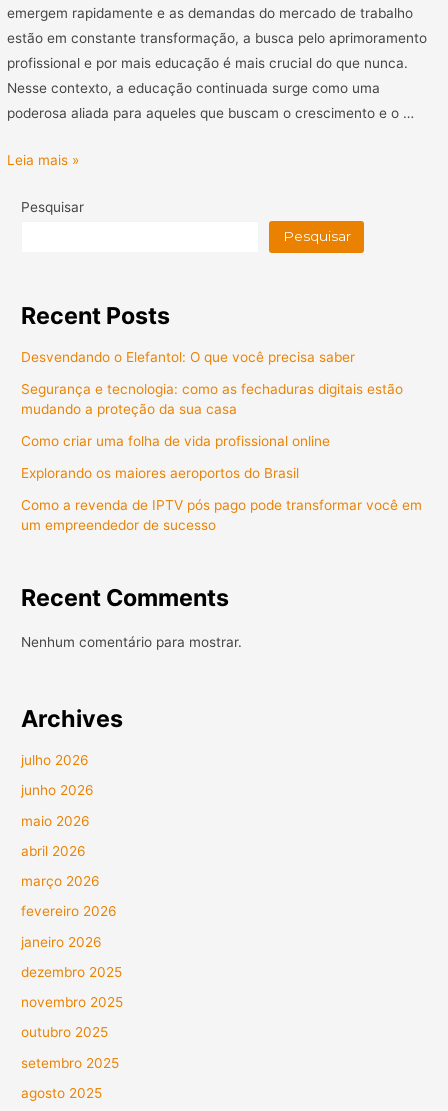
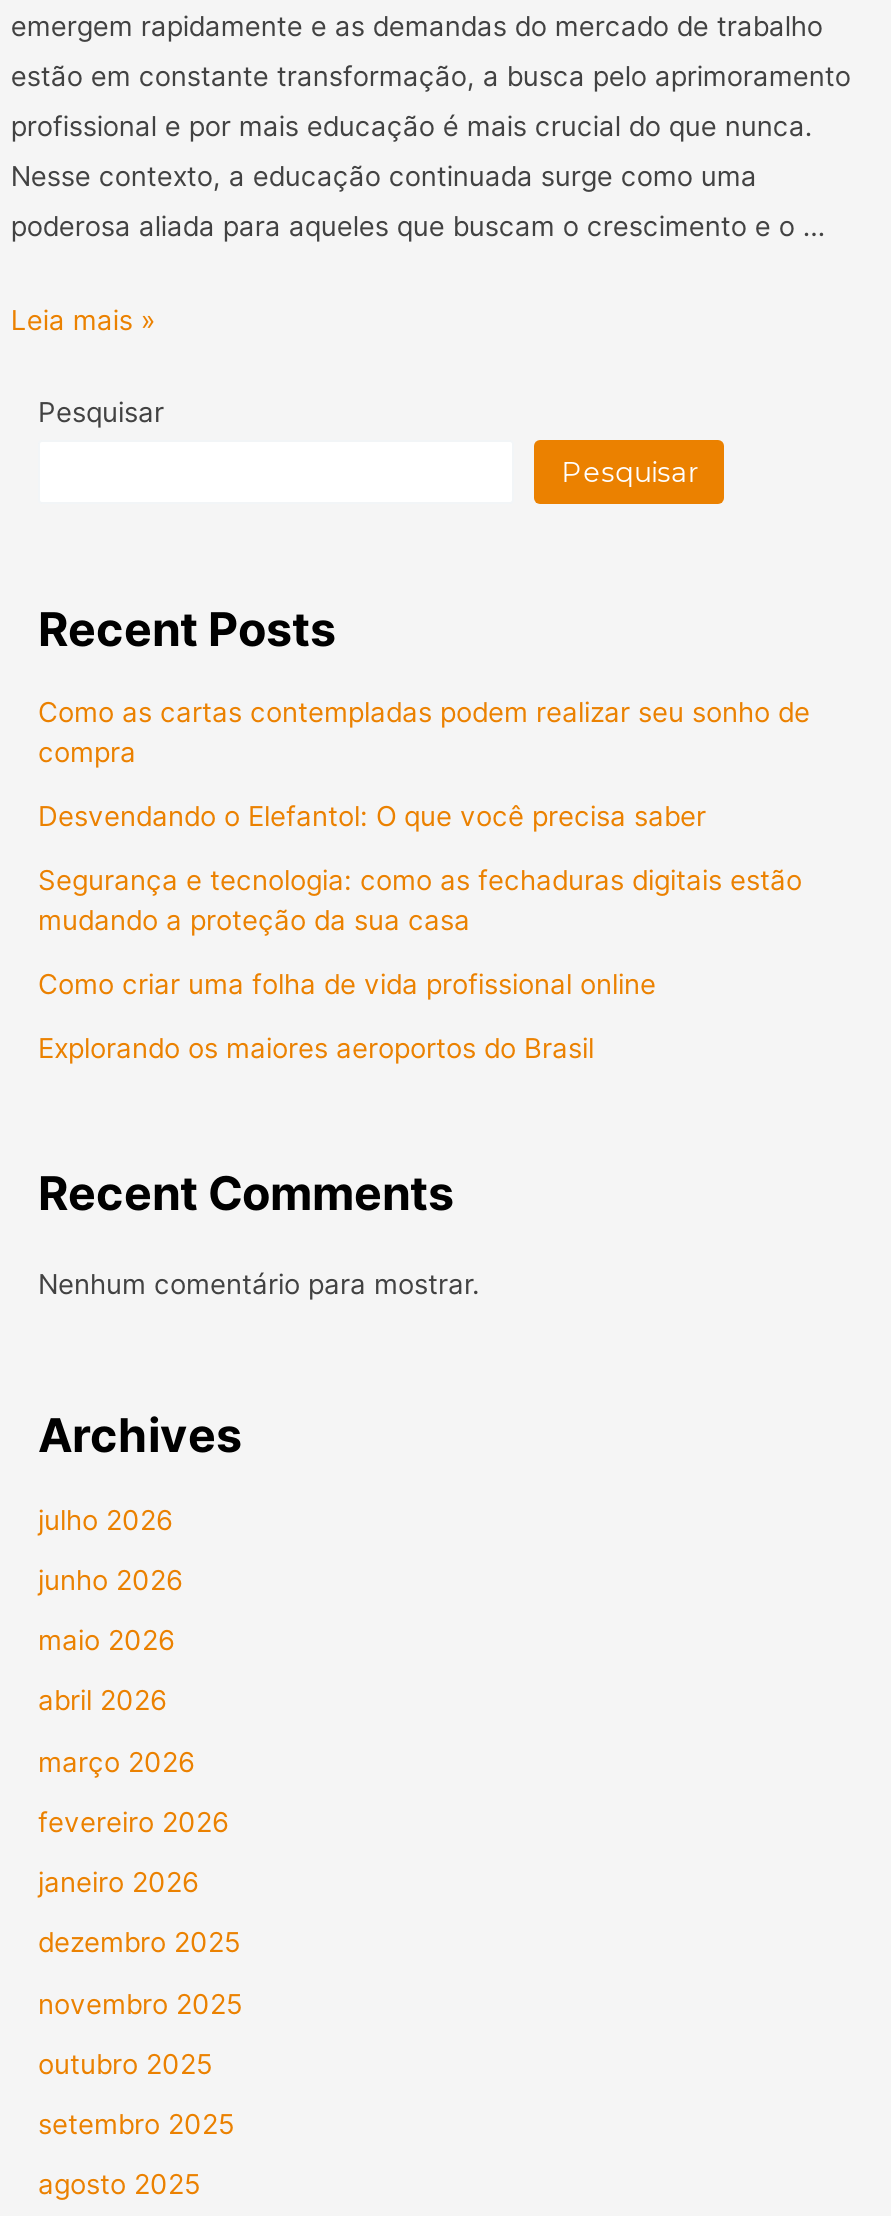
+ Como as cartas contempladas podem realizar seu sonho de
+ compra

moved down: Desvendando o Elefantol: O que você precisa saber | Segurança e tecnologia: como as fechaduras digitais estão | mudando a proteção da sua casa | Como criar uma folha de vida profissional online | Explorando os maiores aeroportos do Brasil

- Como a revenda de IPTV pós pago pode transformar você em
- um empreendedor de sucesso
